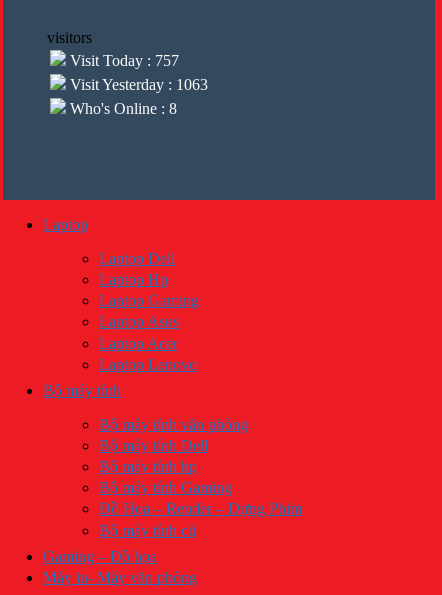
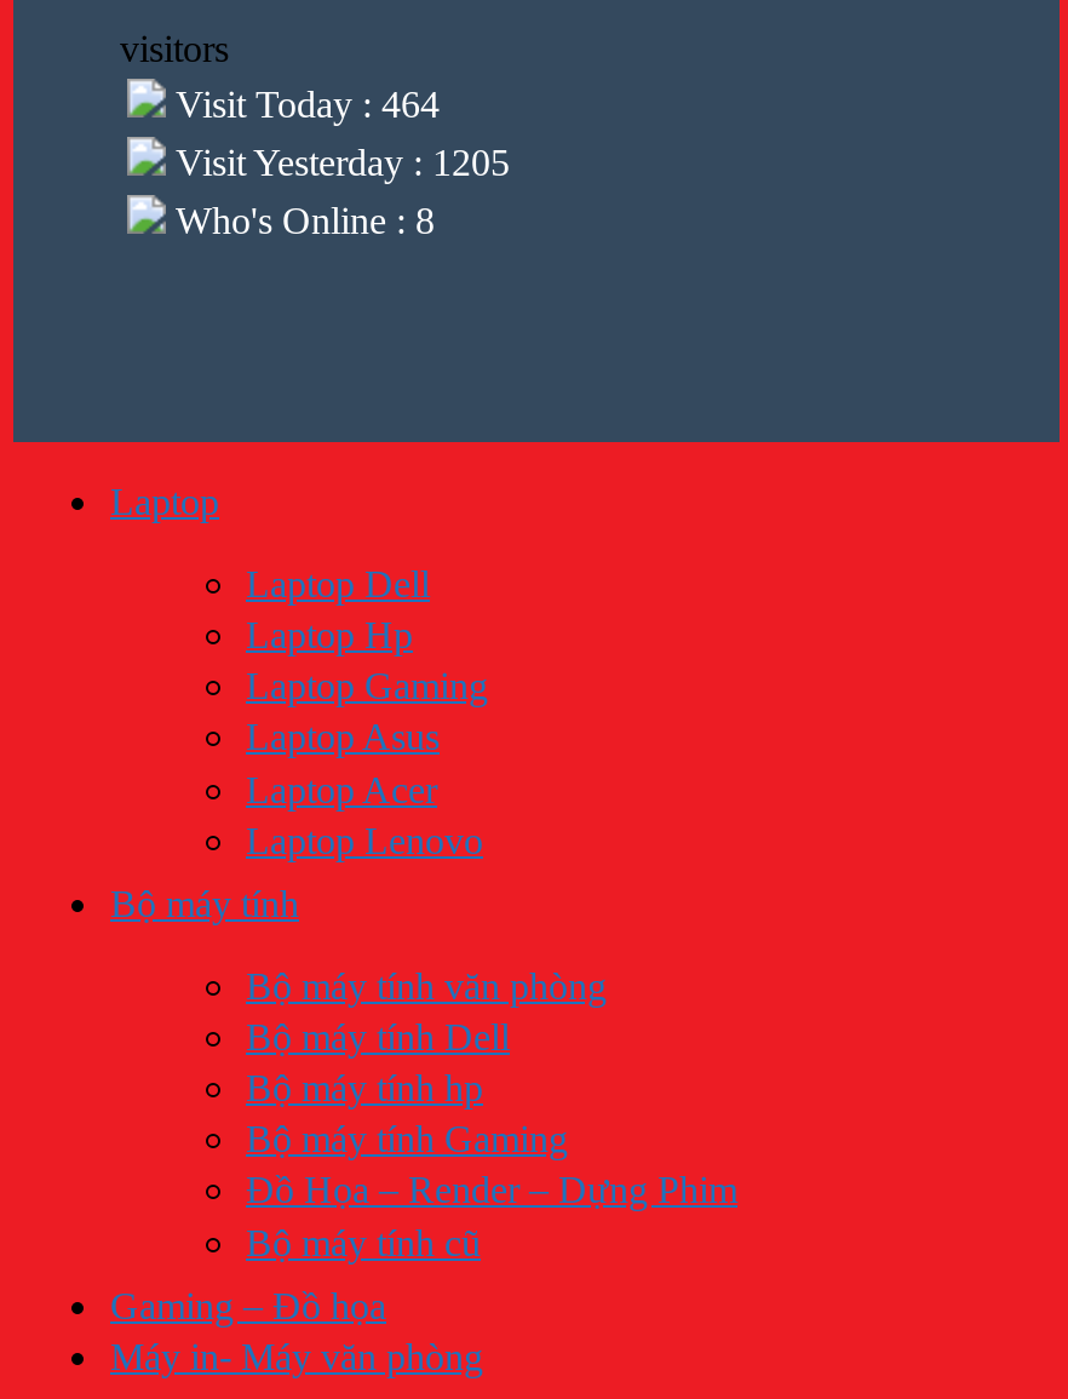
- Visit Today : 757
+ Visit Today : 464

- Visit Yesterday : 1063
+ Visit Yesterday : 1205
